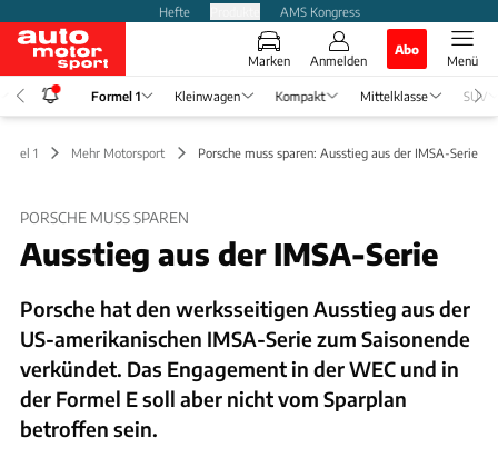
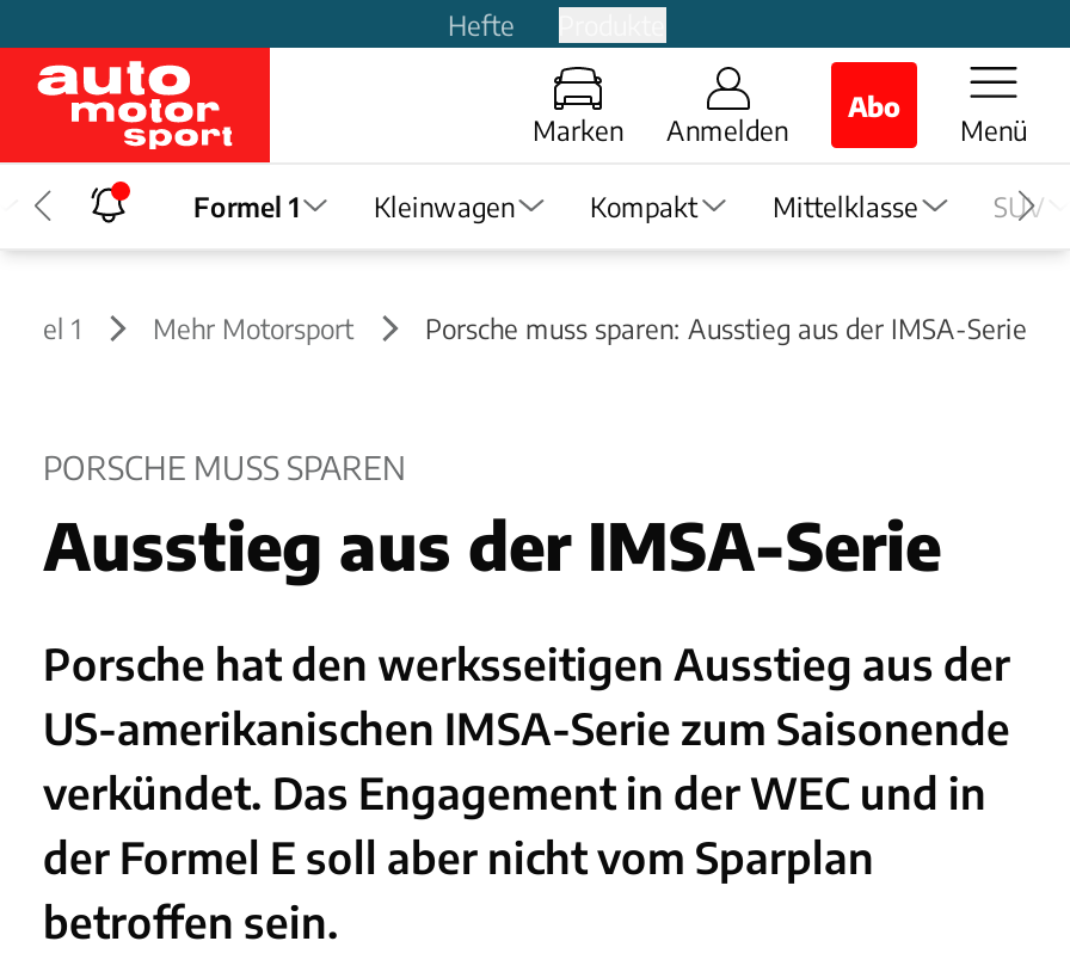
- AMS Kongress
